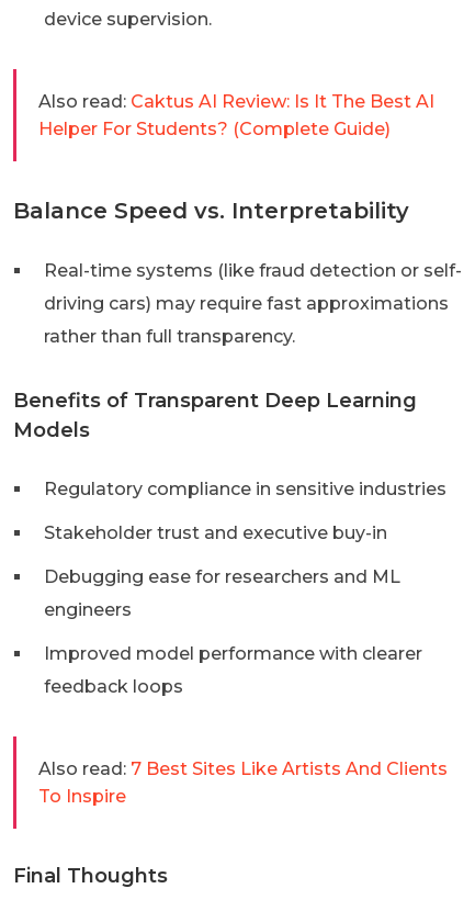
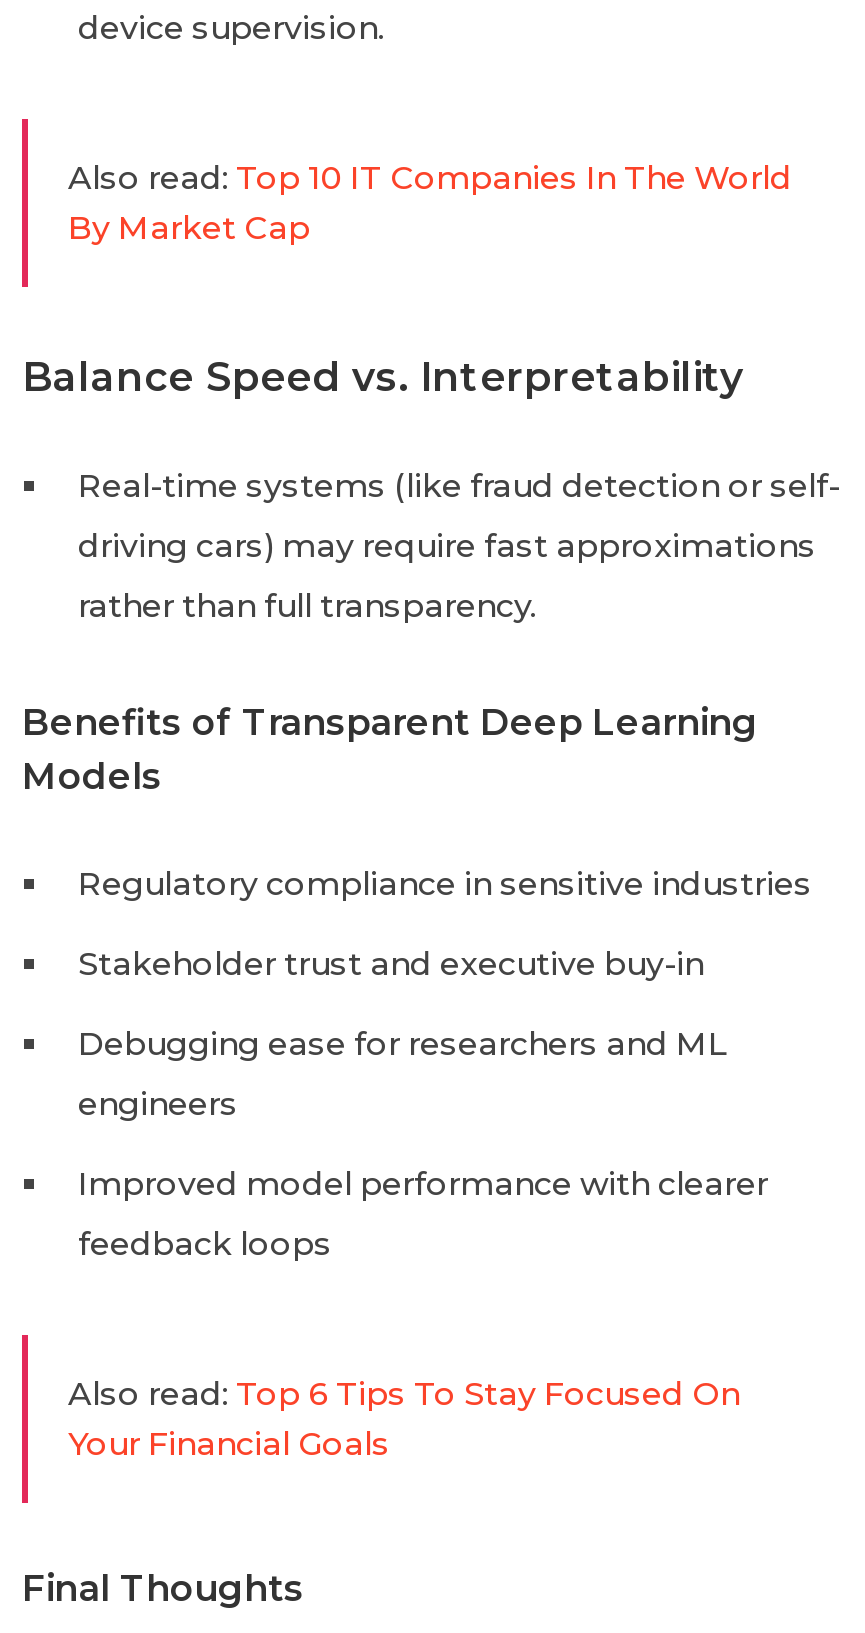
- Also read: Caktus AI Review: Is It The Best AI
- Helper For Students? (Complete Guide)
+ Also read: Top 10 IT Companies In The World
+ By Market Cap

- Also read: 7 Best Sites Like Artists And Clients
- To Inspire
+ Also read: Top 6 Tips To Stay Focused On
+ Your Financial Goals
